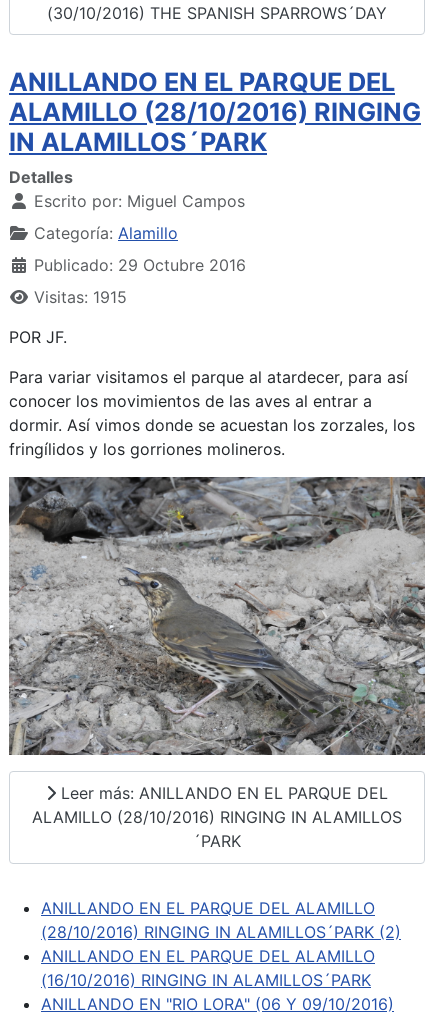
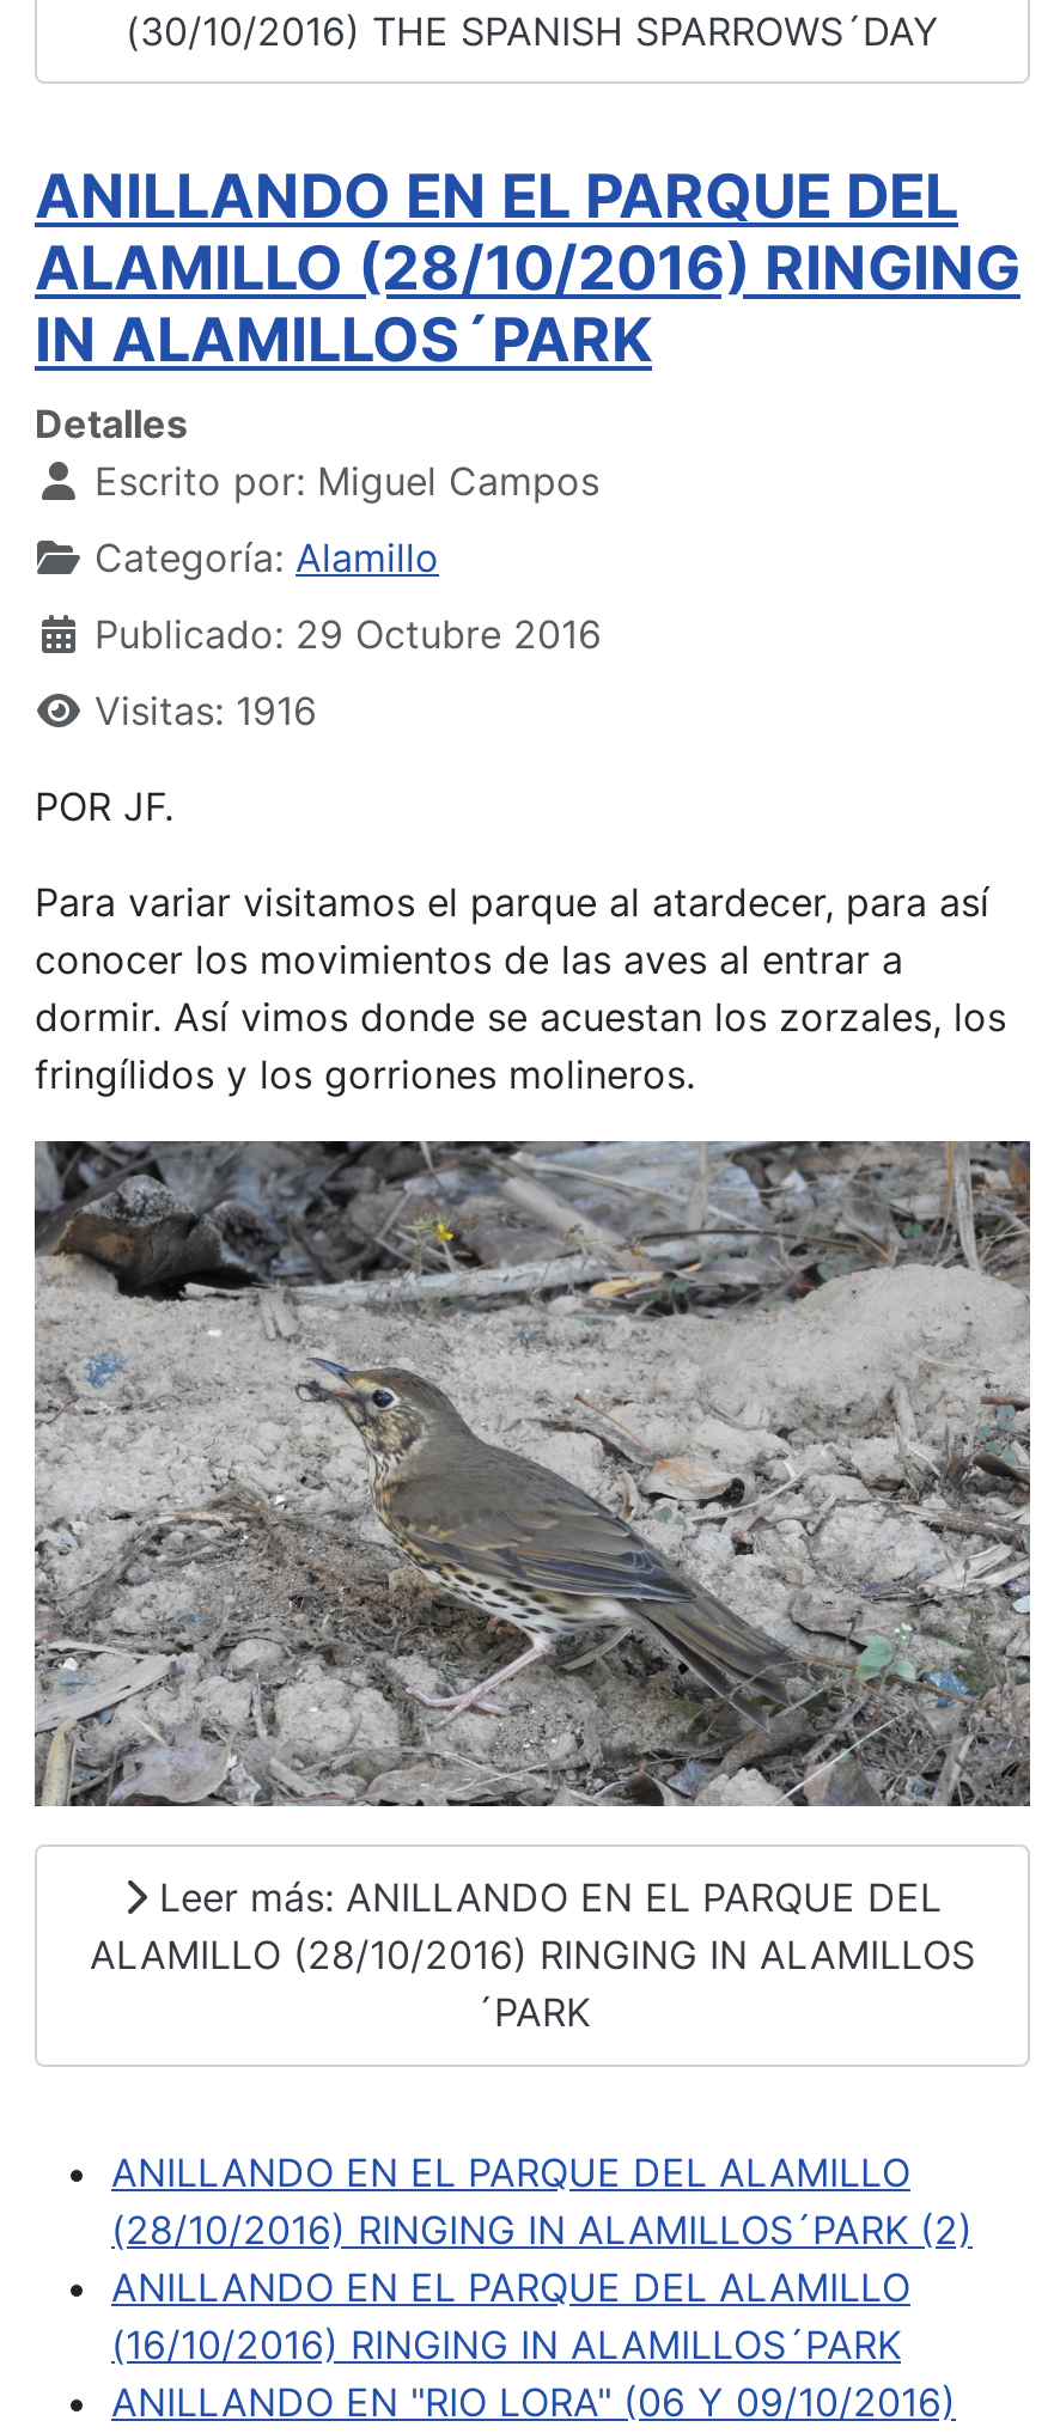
- Visitas: 1915
+ Visitas: 1916
